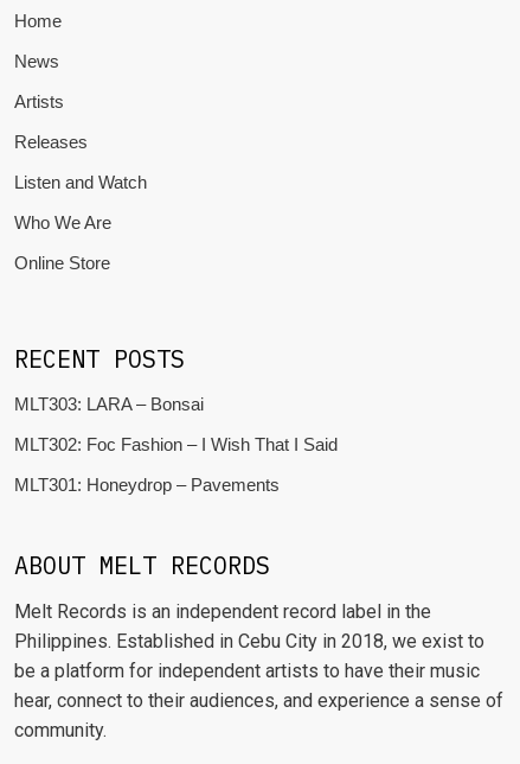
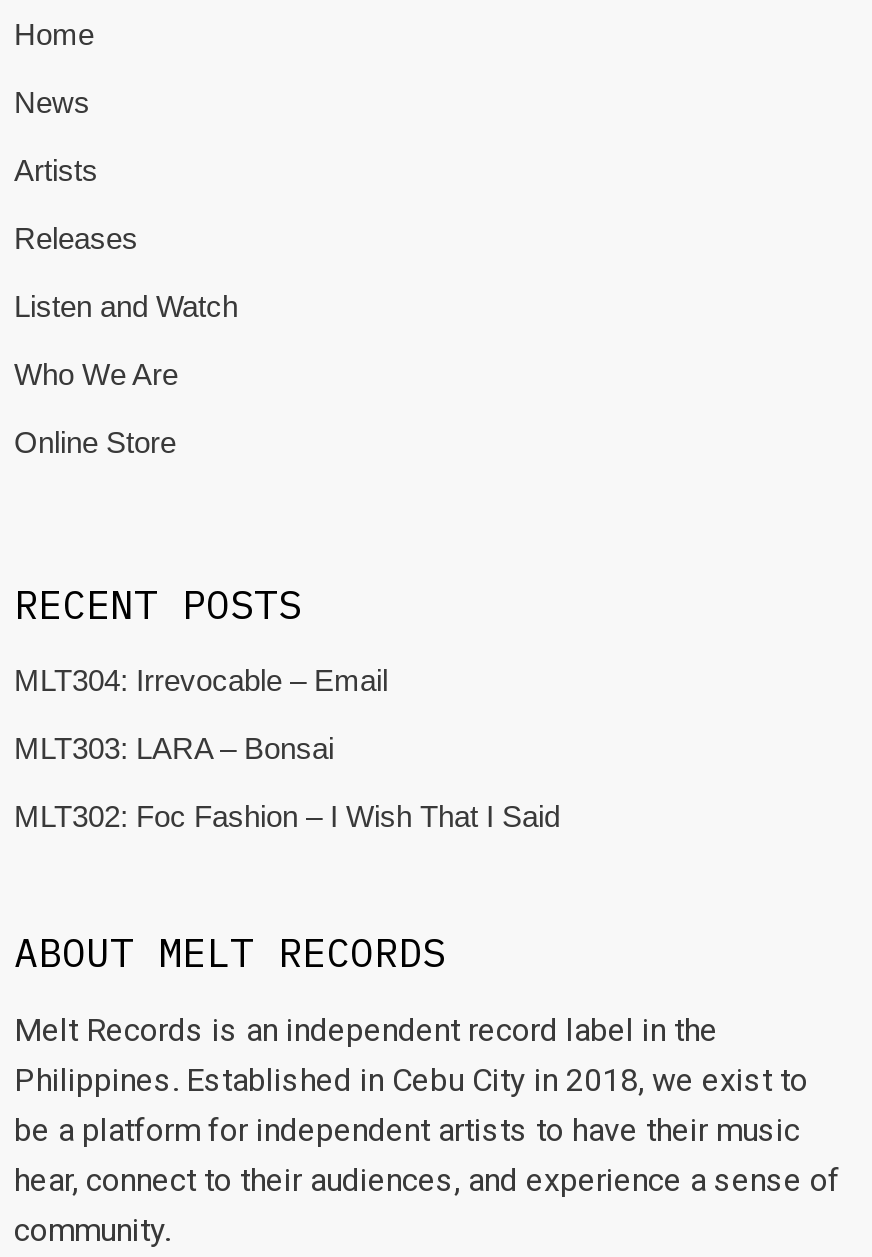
+ MLT304: Irrevocable – Email

moved down: MLT303: LARA – Bonsai | MLT302: Foc Fashion – I Wish That I Said

- MLT301: Honeydrop – Pavements
